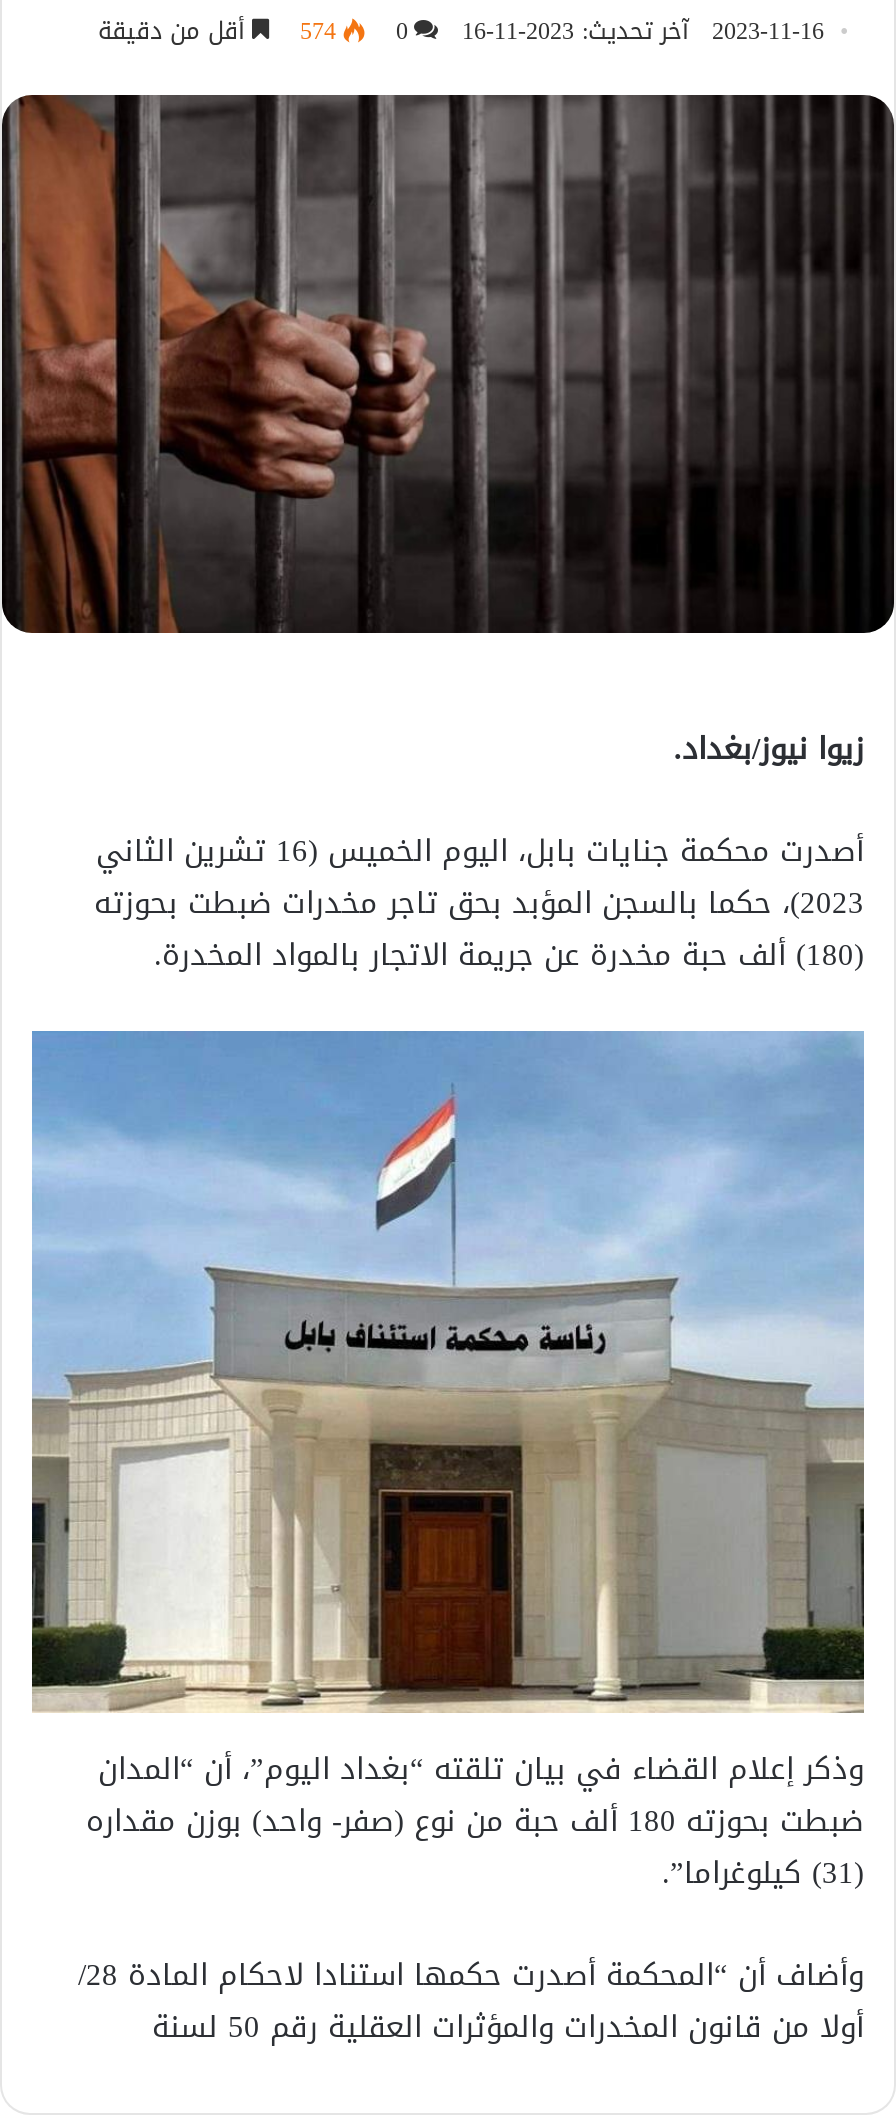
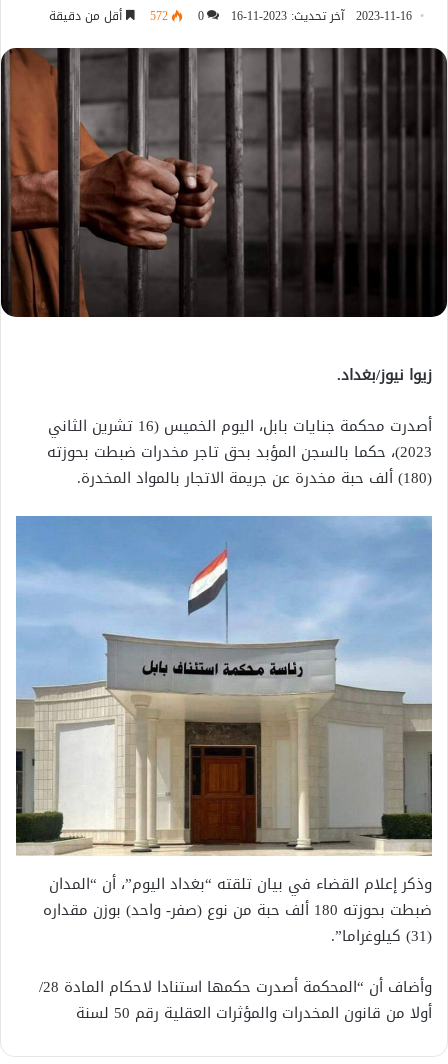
- 0 574 أقل من دقيقة
+ 0 572 أقل من دقيقة
